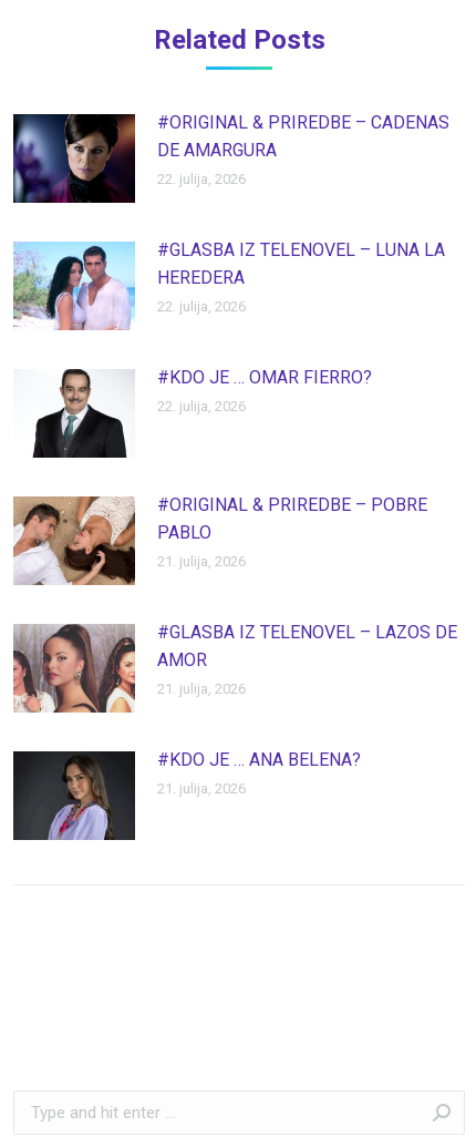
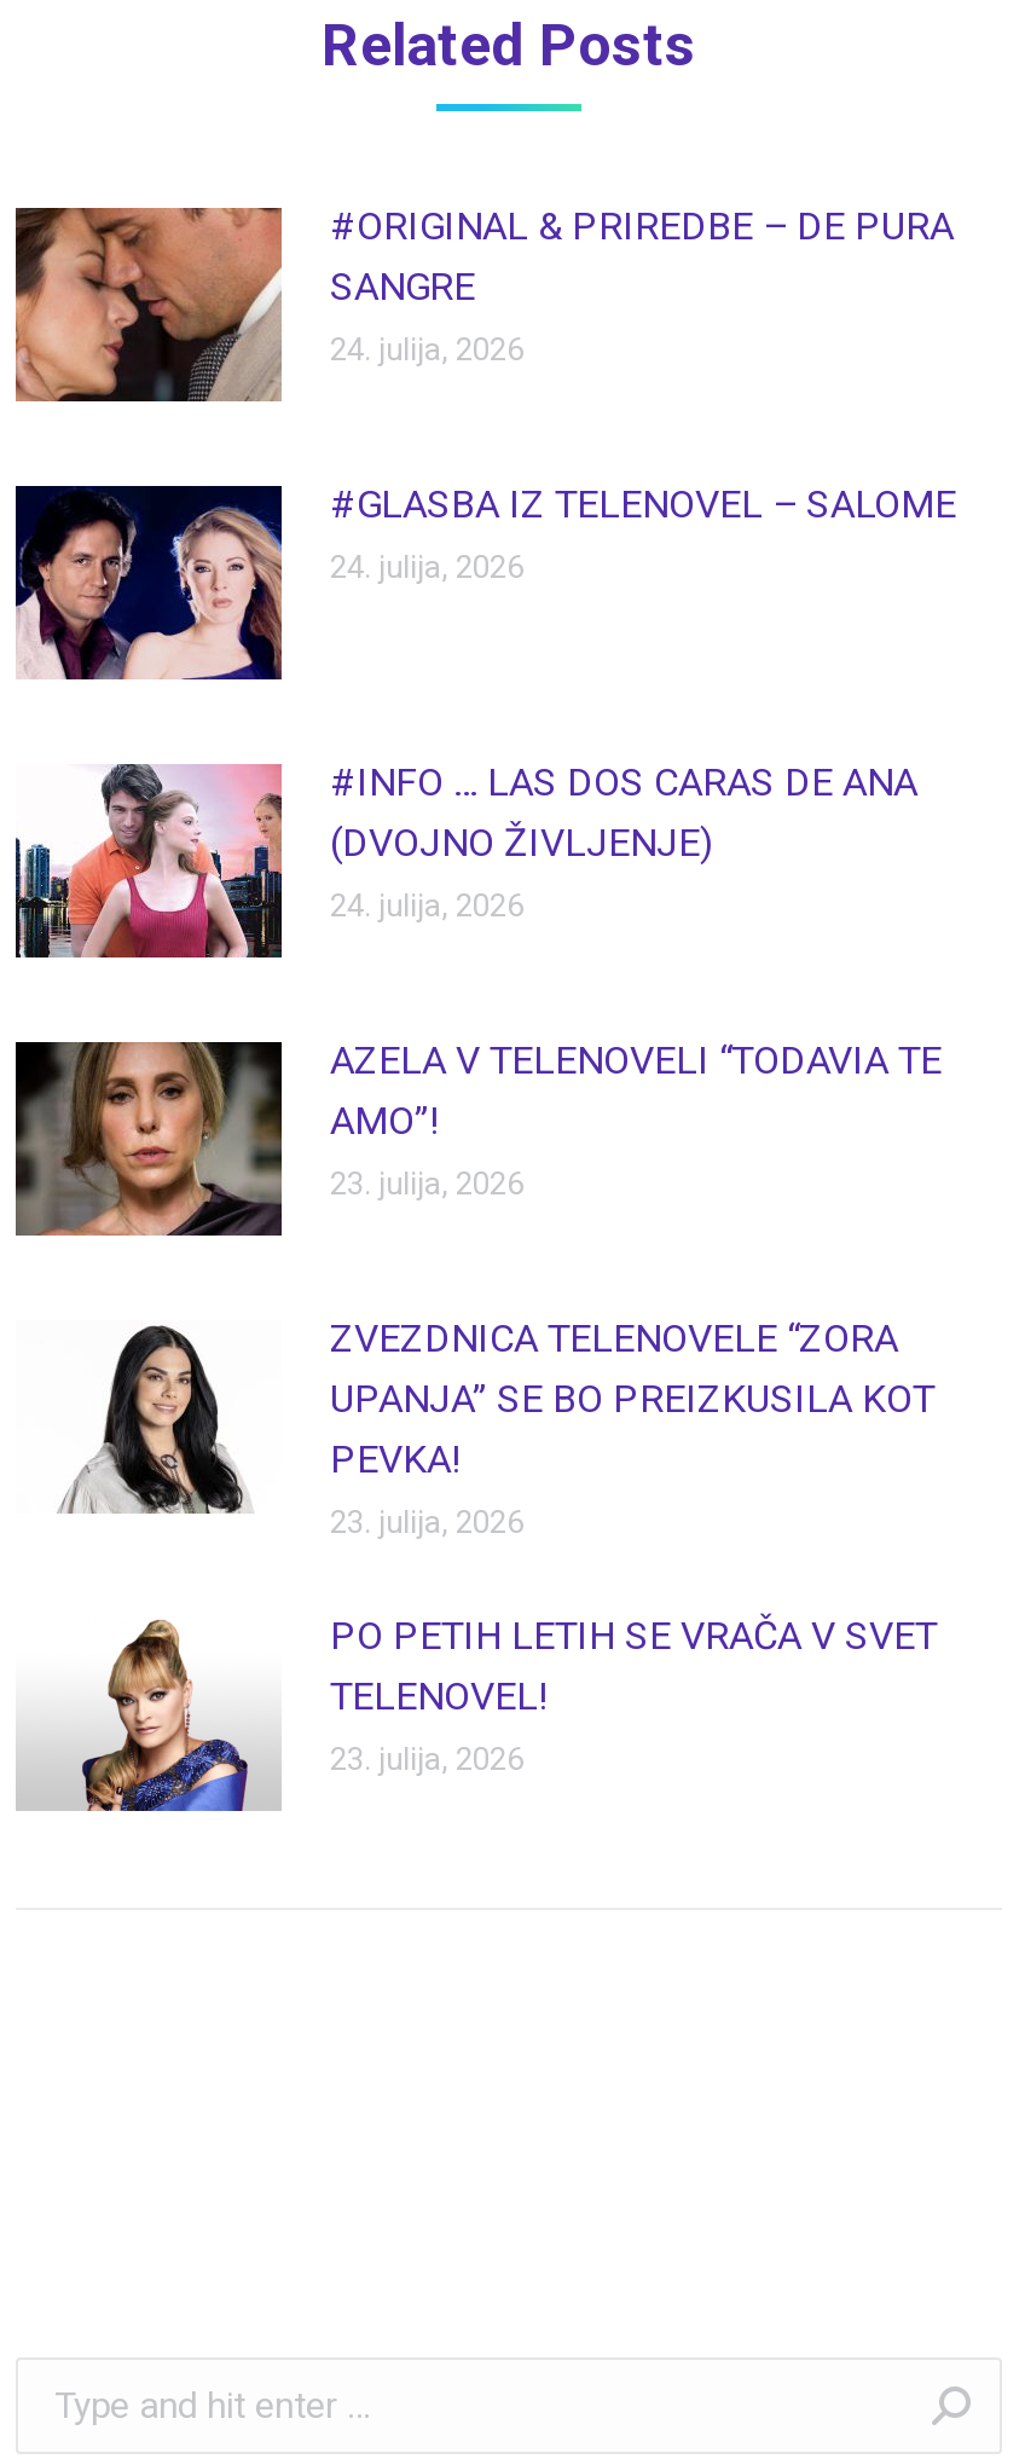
- [image]
- #ORIGINAL & PRIREDBE – CADENAS
- DE AMARGURA
+ [image]
+ #ORIGINAL & PRIREDBE – DE PURA
+ SANGRE

- 22. julija, 2026
+ 24. julija, 2026

- [image]
- #GLASBA IZ TELENOVEL – LUNA LA
- HEREDERA
+ [image]
+ #GLASBA IZ TELENOVEL – SALOME

- 22. julija, 2026
+ 24. julija, 2026

- [image]
- #KDO JE … OMAR FIERRO?
+ [image]
+ #INFO … LAS DOS CARAS DE ANA
+ (DVOJNO ŽIVLJENJE)

- 22. julija, 2026
+ 24. julija, 2026

- [image]
- #ORIGINAL & PRIREDBE – POBRE
- PABLO
+ [image]
+ AZELA V TELENOVELI “TODAVIA TE
+ AMO”!

- 21. julija, 2026
+ 23. julija, 2026

- [image]
- #GLASBA IZ TELENOVEL – LAZOS DE
- AMOR
+ [image]
+ ZVEZDNICA TELENOVELE “ZORA
+ UPANJA” SE BO PREIZKUSILA KOT
+ PEVKA!

- 21. julija, 2026
+ 23. julija, 2026

- [image]
- #KDO JE … ANA BELENA?
+ [image]
+ PO PETIH LETIH SE VRAČA V SVET
+ TELENOVEL!

- 21. julija, 2026
+ 23. julija, 2026
